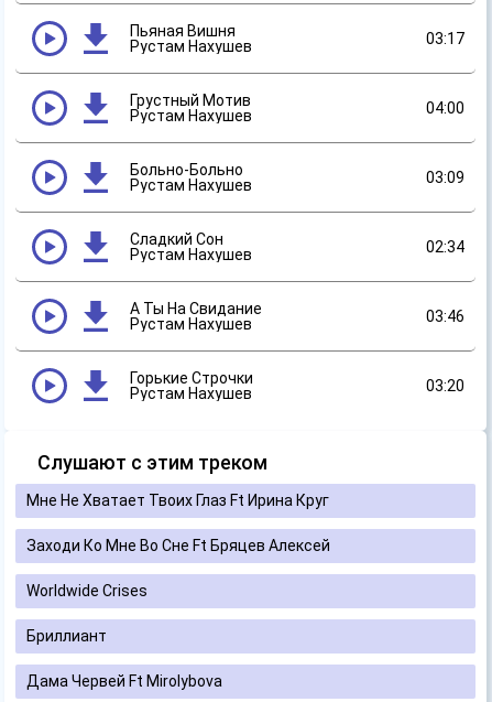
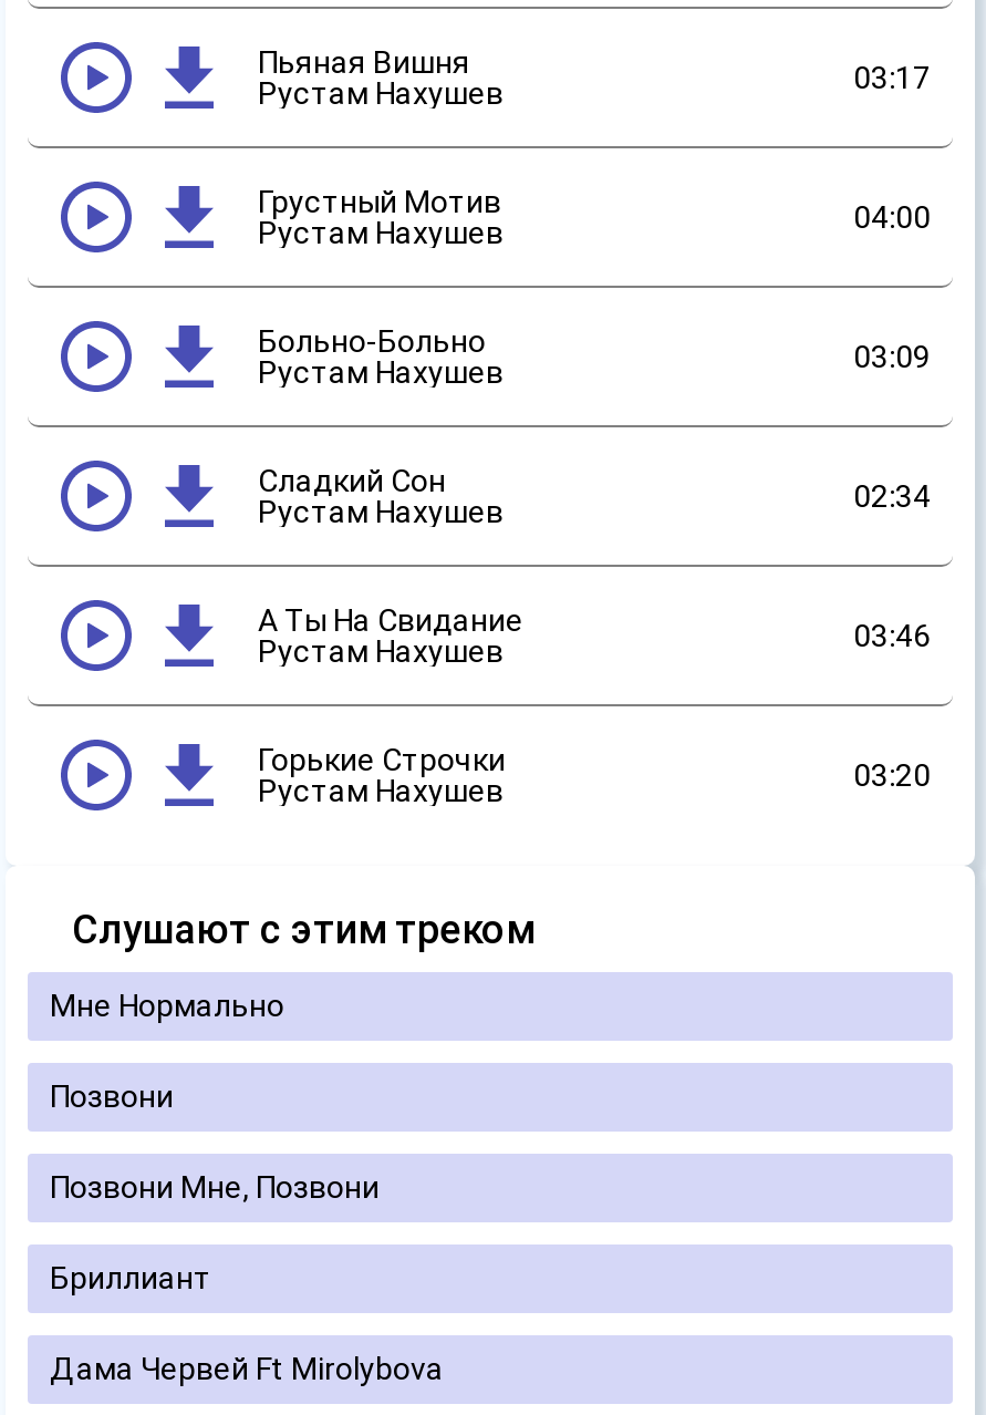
- Мне Не Хватает Твоих Глаз Ft Ирина Круг
+ Мне Нормально

- Заходи Ко Мне Во Сне Ft Бряцев Алексей
+ Позвони

- Worldwide Crises
+ Позвони Мне, Позвони
